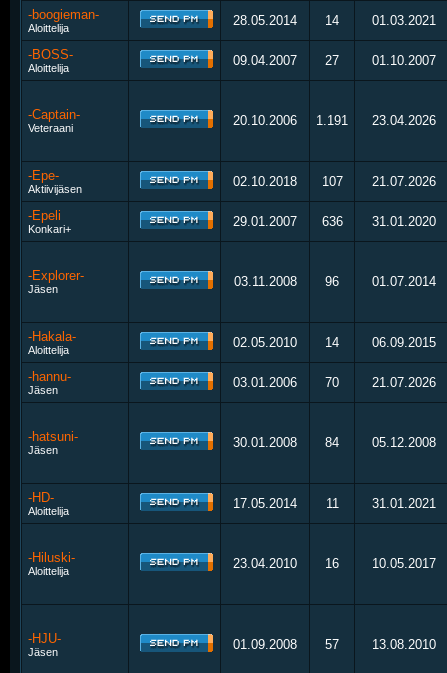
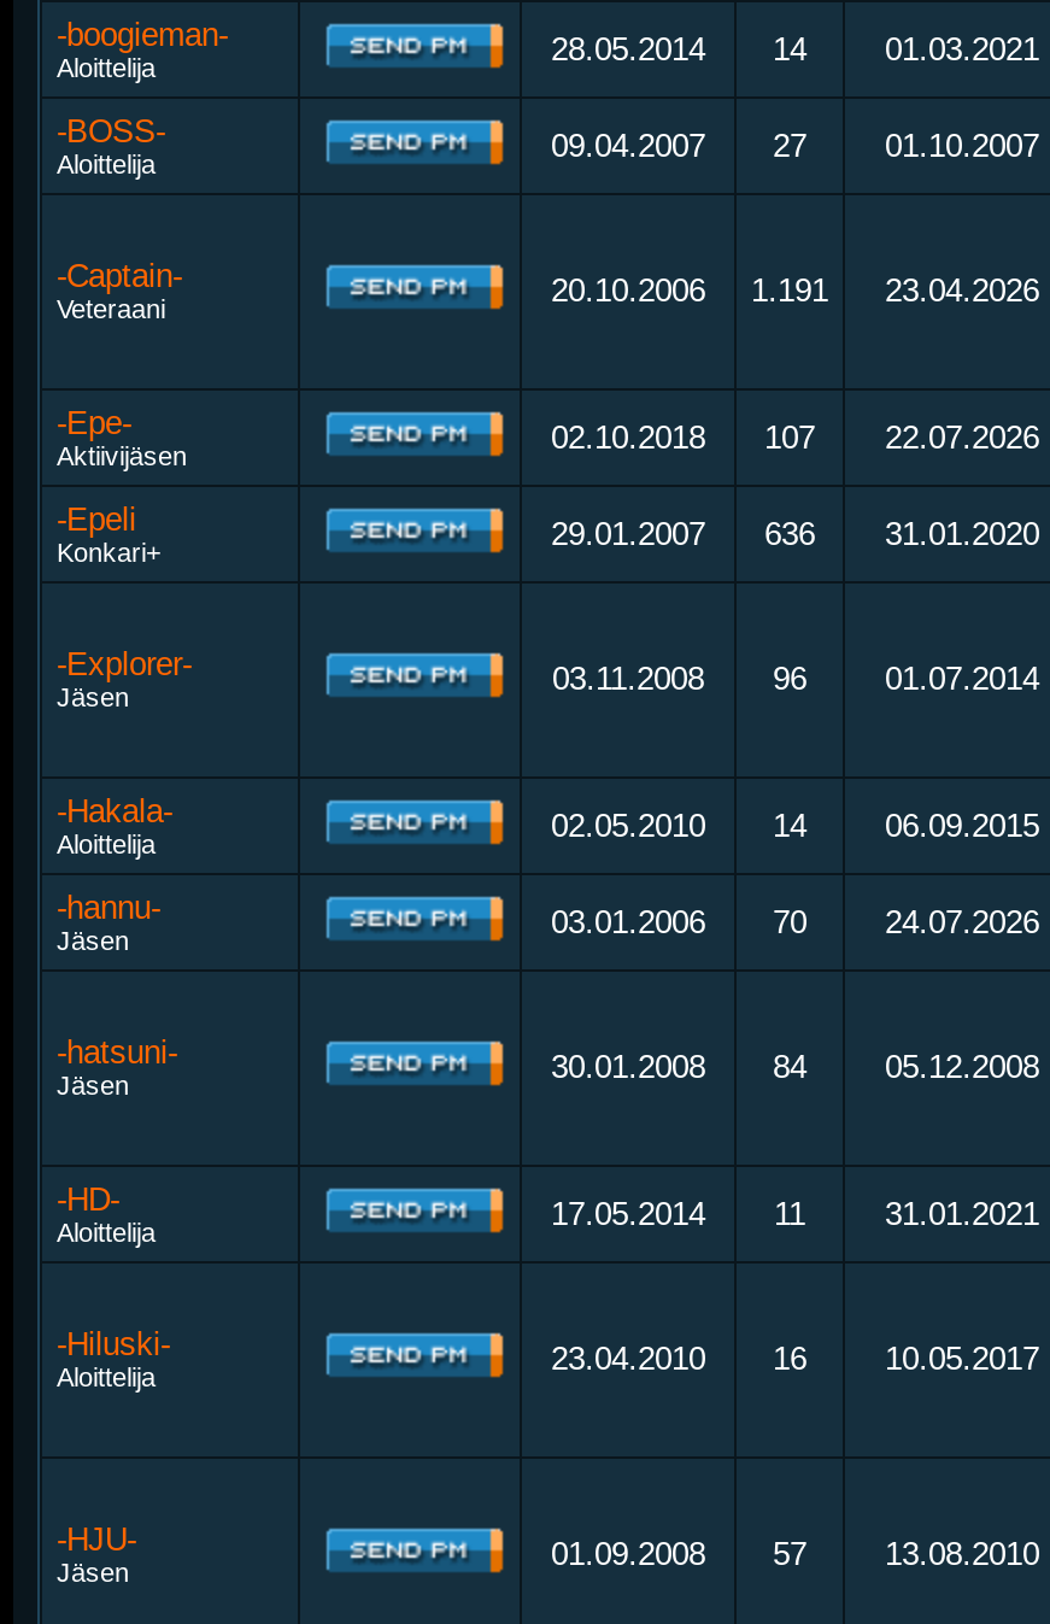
- 02.10.2018 107 21.07.2026
+ 02.10.2018 107 22.07.2026

- 21.07.2026
+ 24.07.2026
